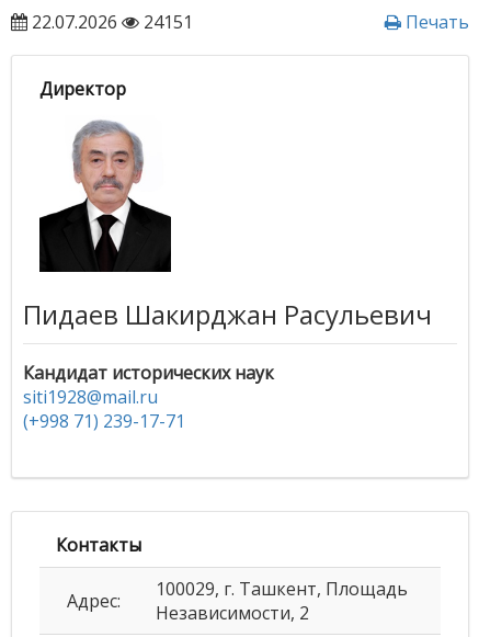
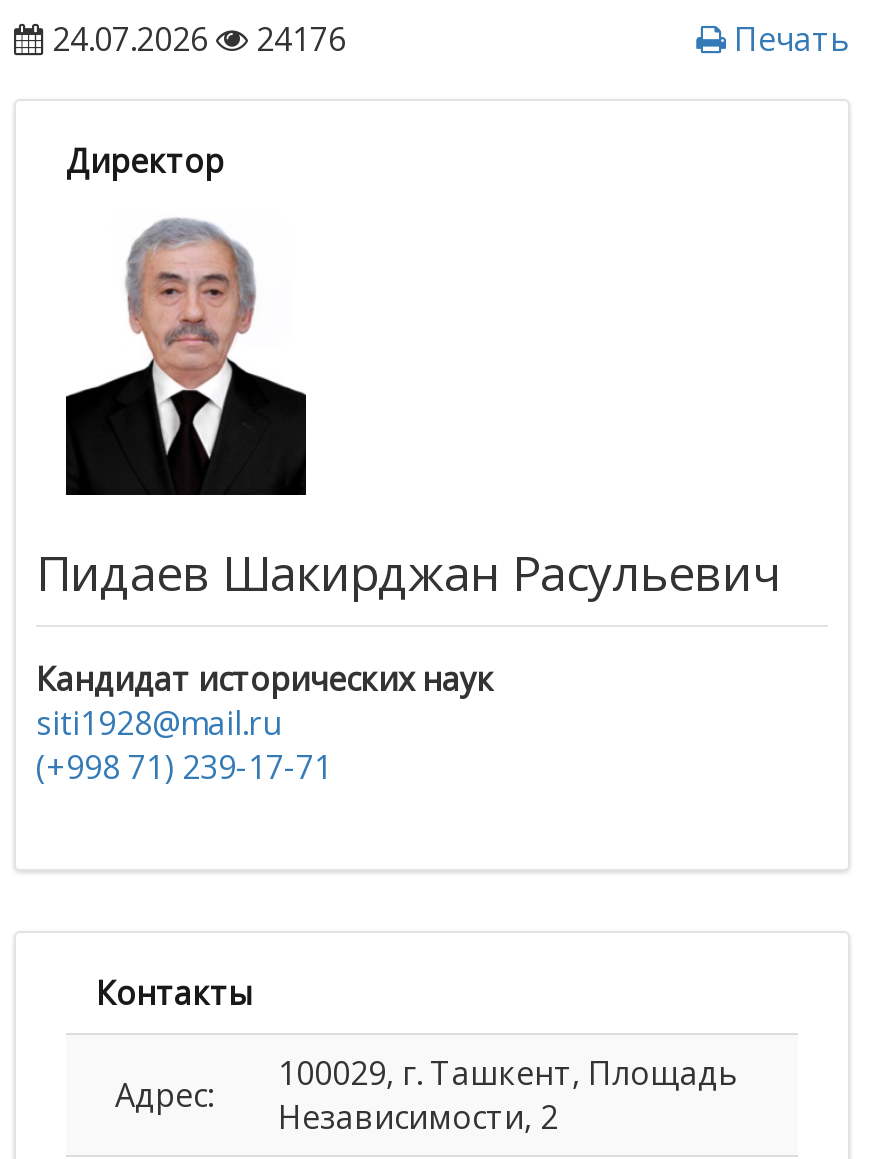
- 22.07.2026
+ 24.07.2026

- 24151
+ 24176
